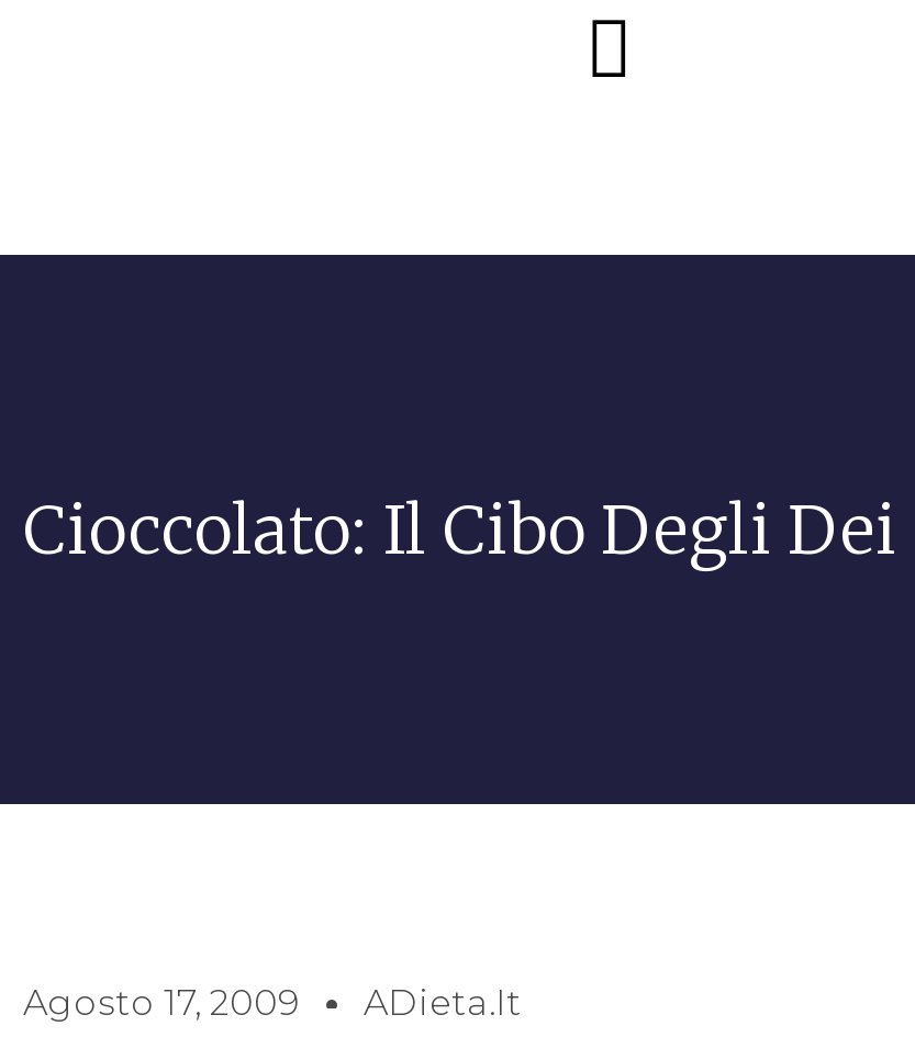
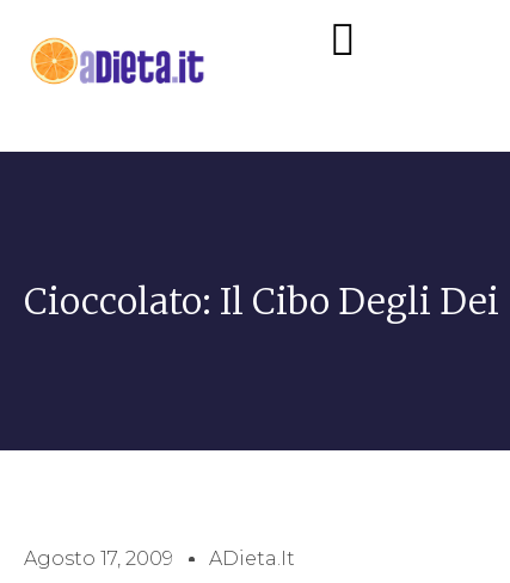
+ [image]
